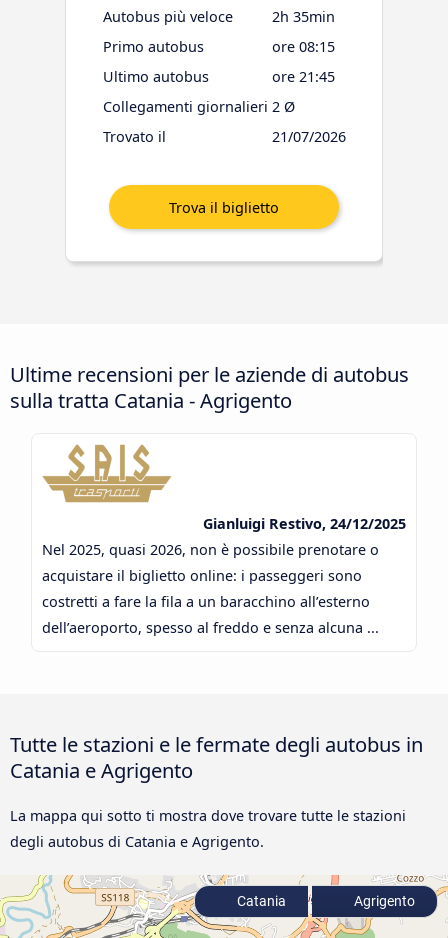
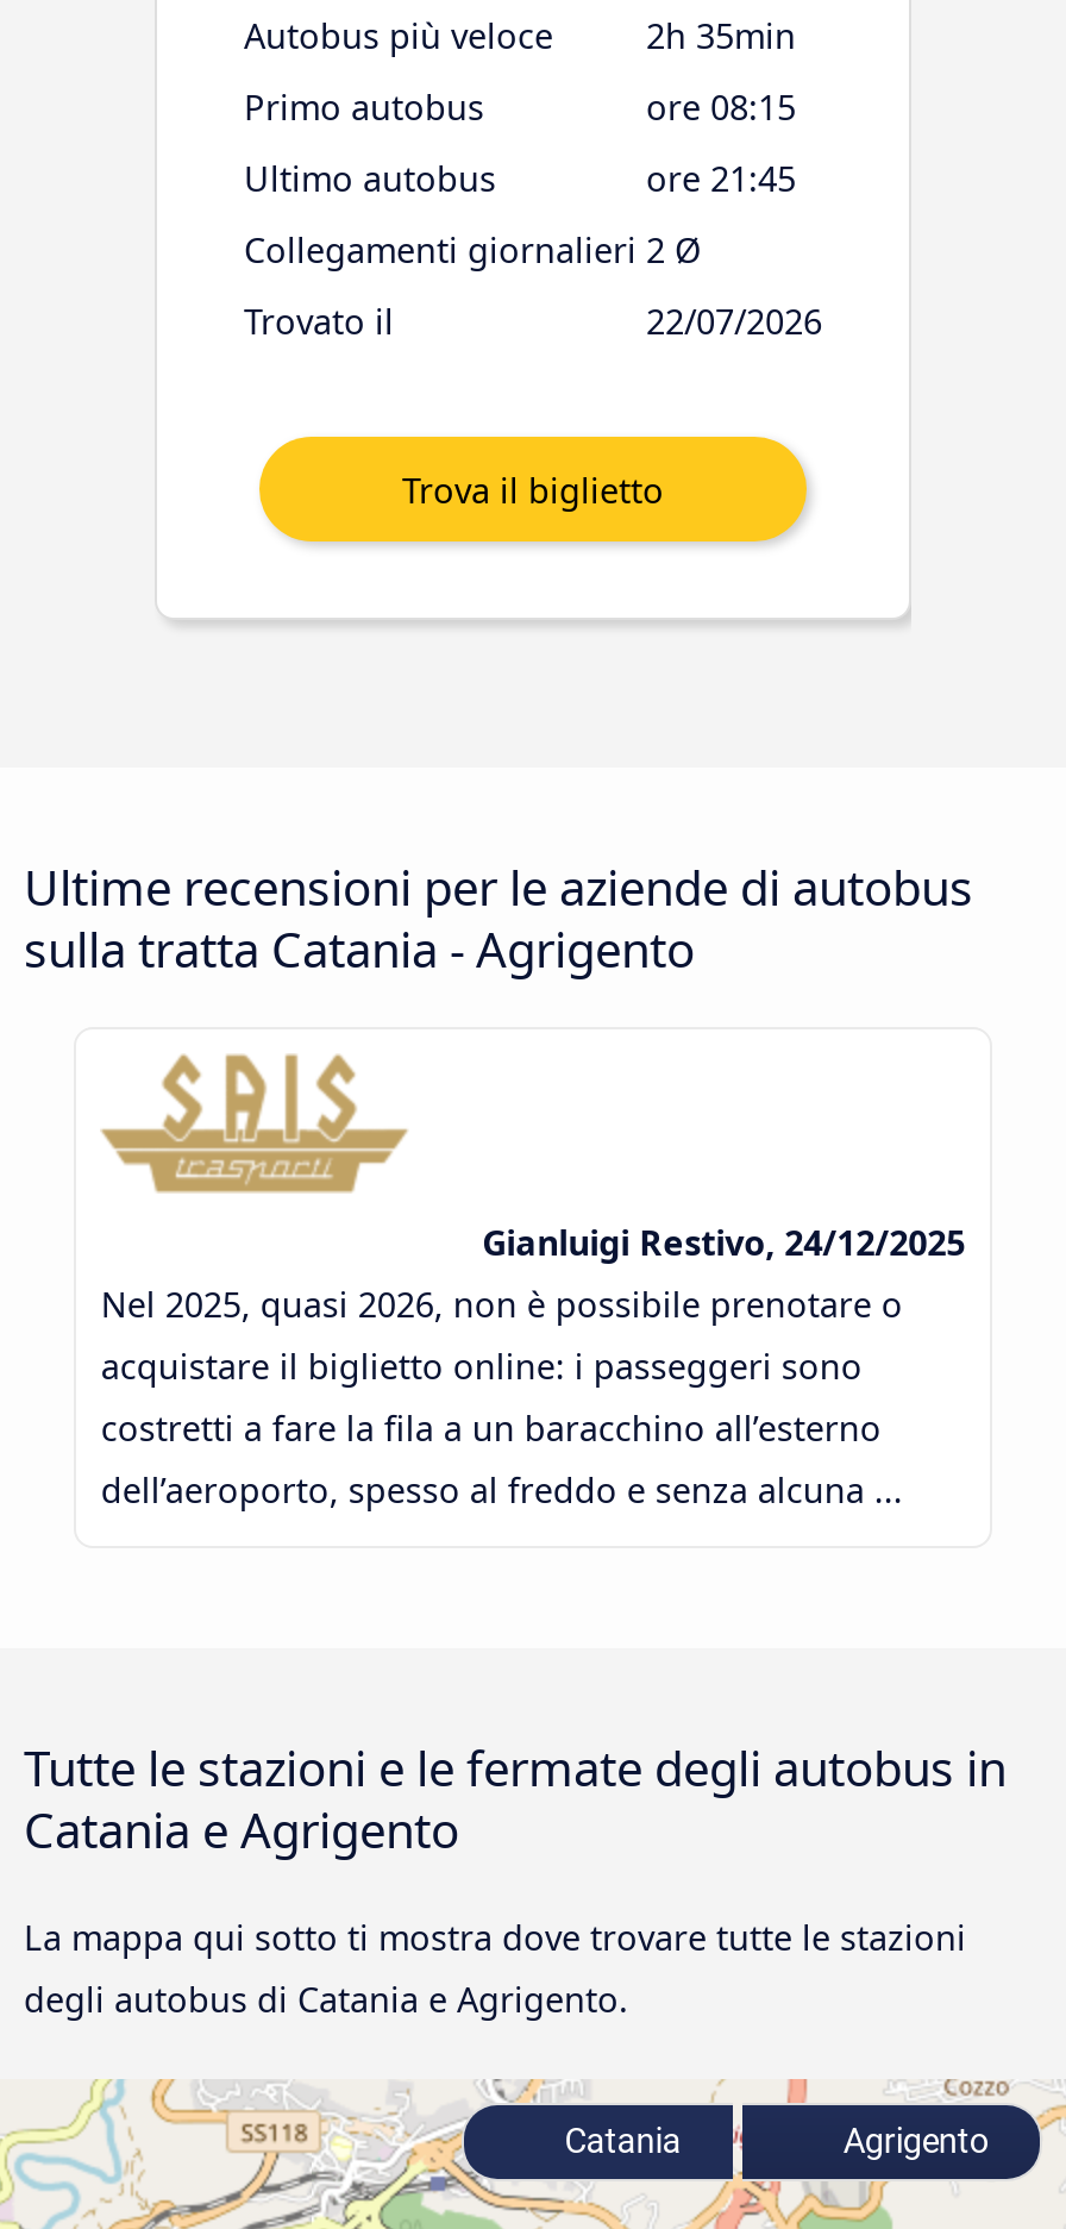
- 21/07/2026
+ 22/07/2026
